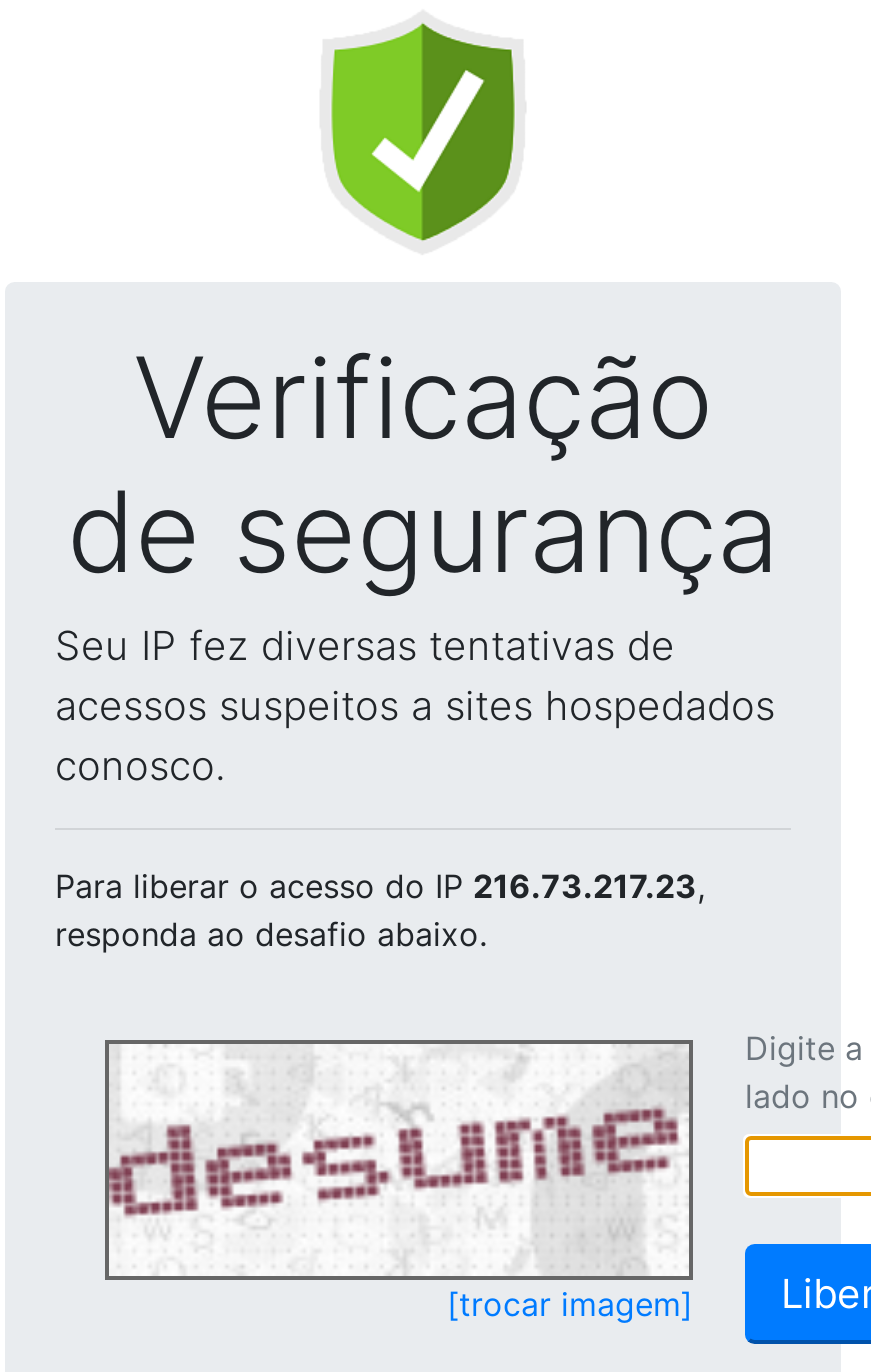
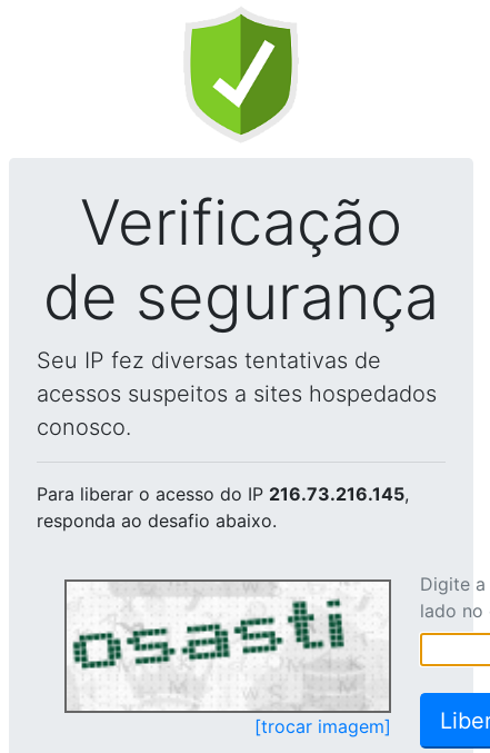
- Para liberar o acesso do IP 216.73.217.23,
+ Para liberar o acesso do IP 216.73.216.145,

- [image]
+ [image]
